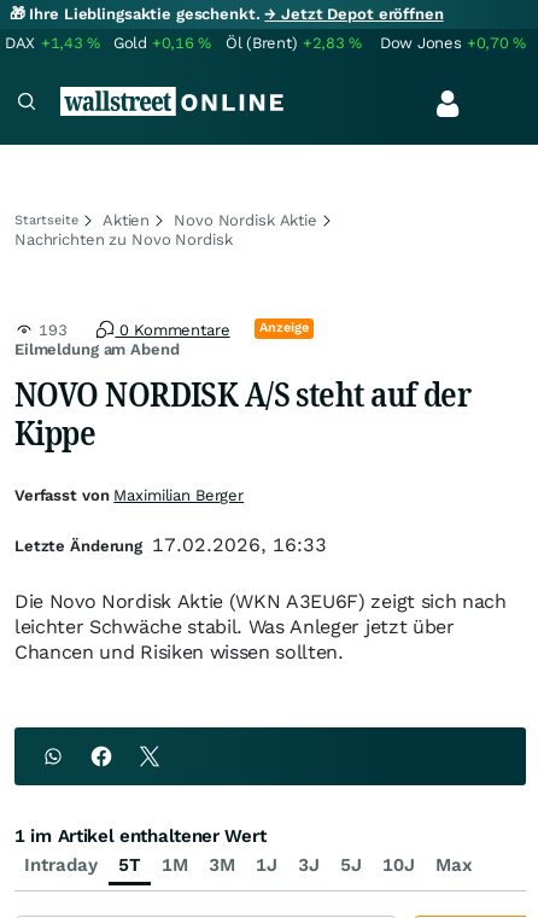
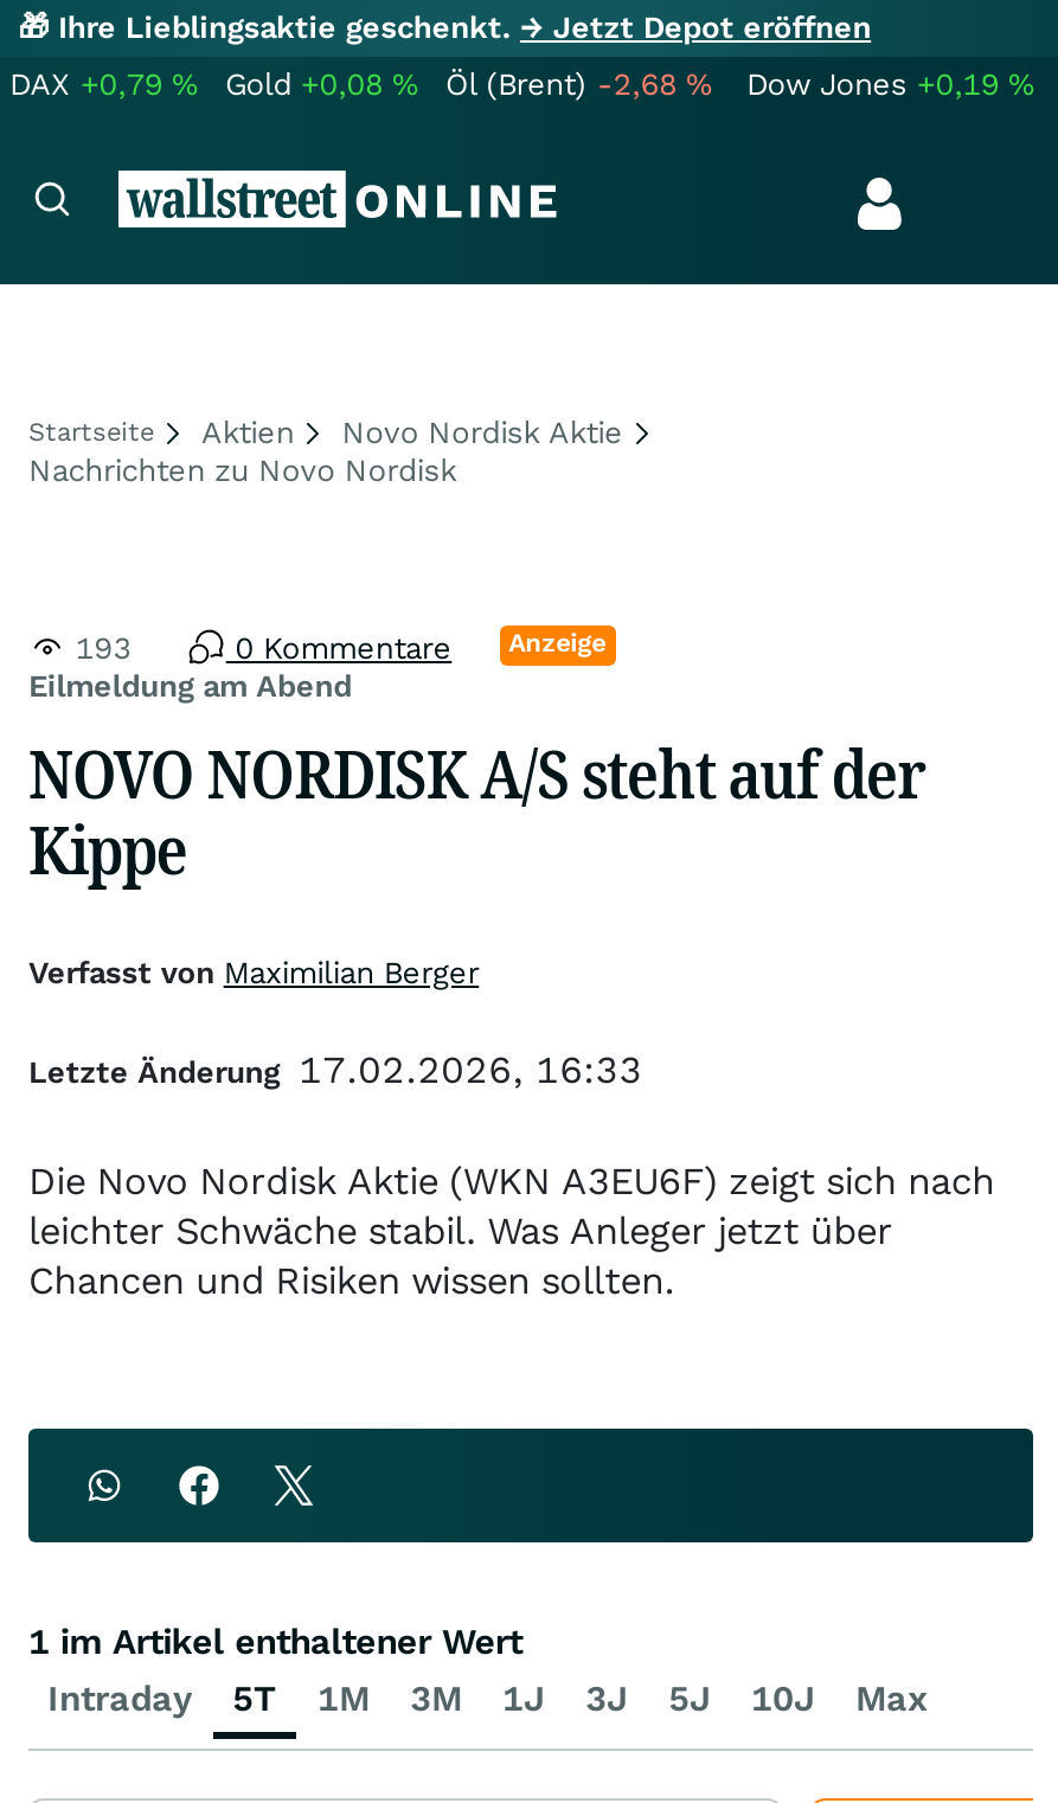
- DAX +1,43%
+ DAX +0,79%

- Gold +0,16%
+ Gold +0,08%

- Öl (Brent) +2,83%
+ Öl (Brent) -2,68%

- Dow Jones +0,70%
+ Dow Jones +0,19%
